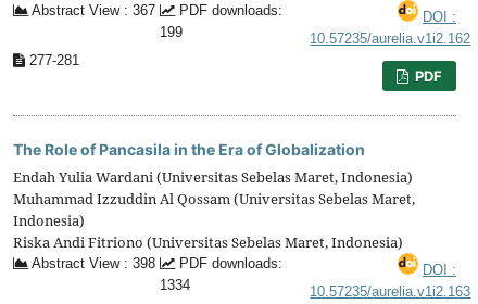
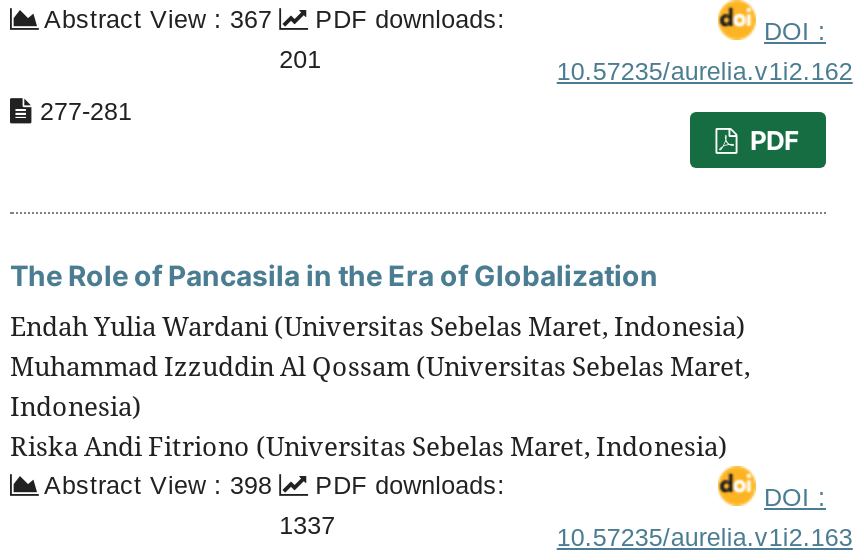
- 199
+ 201

- 1334
+ 1337
